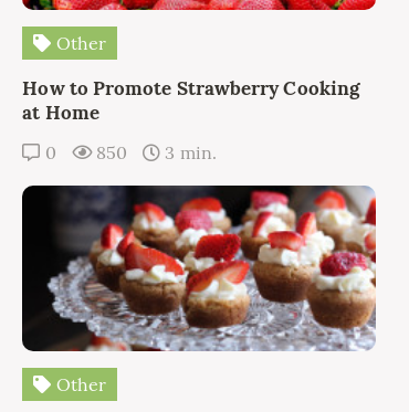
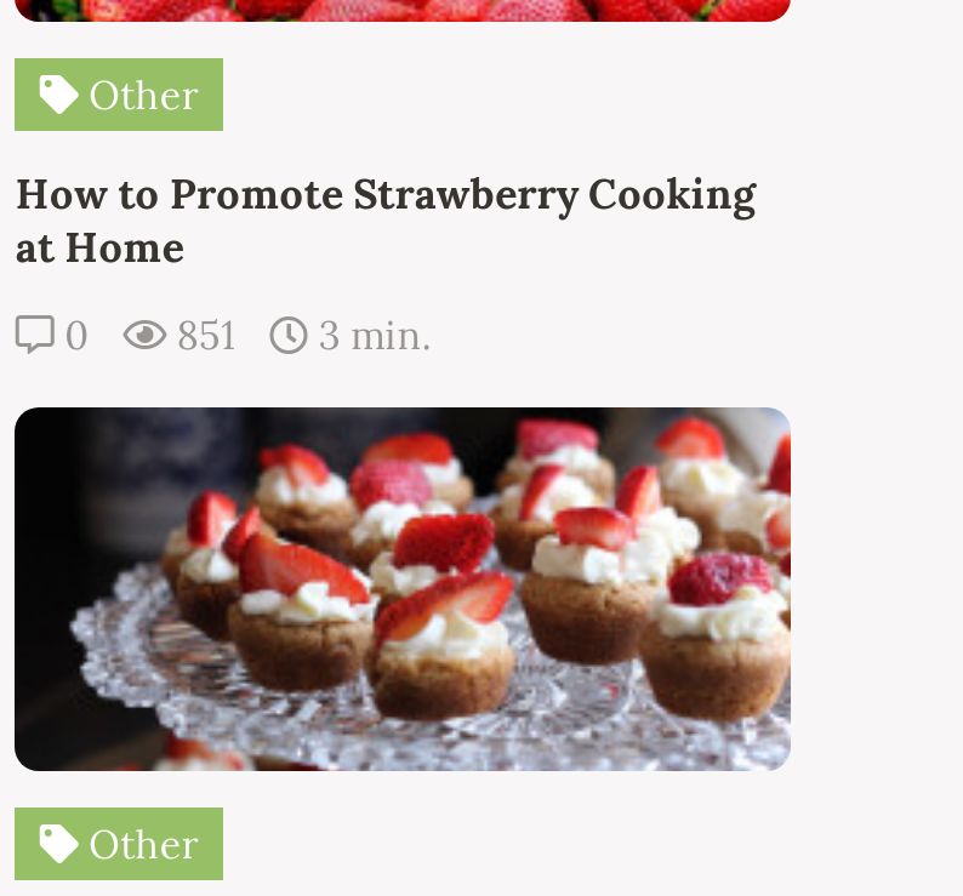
- 0 850 3 min.
+ 0 851 3 min.
